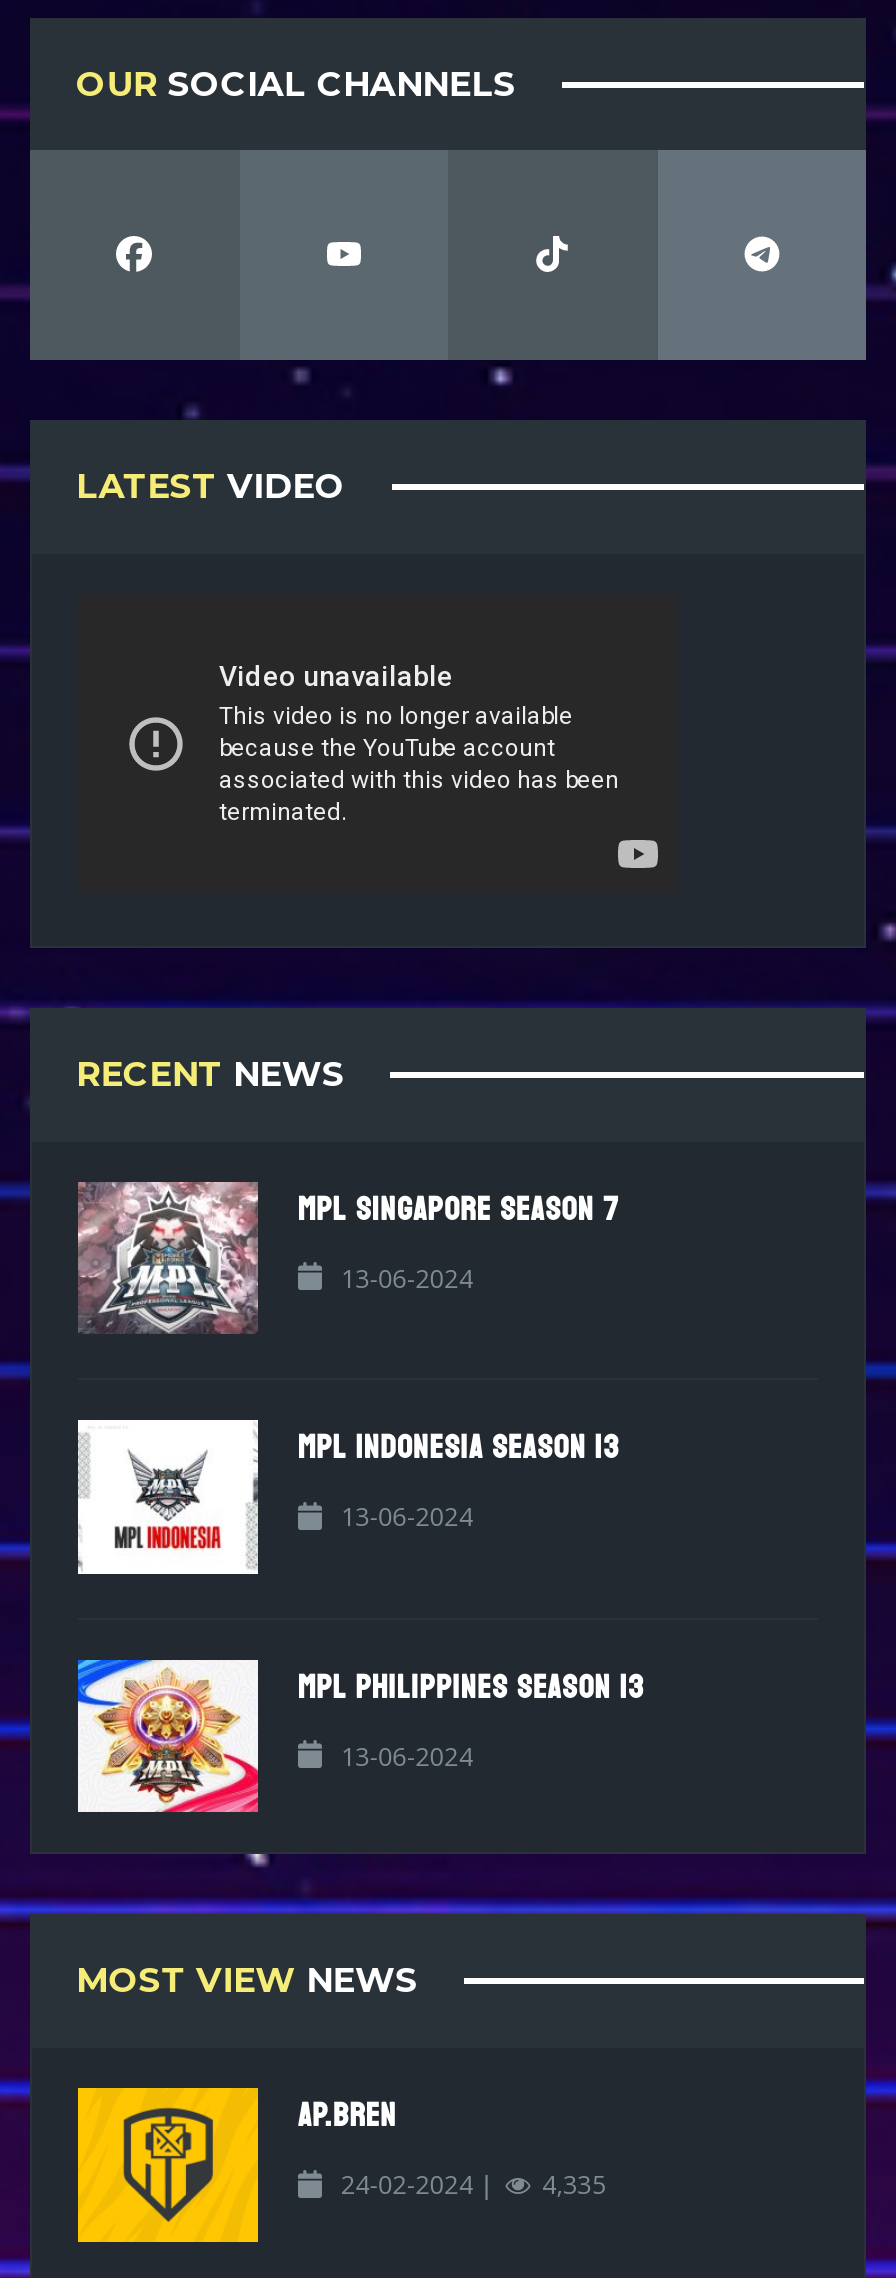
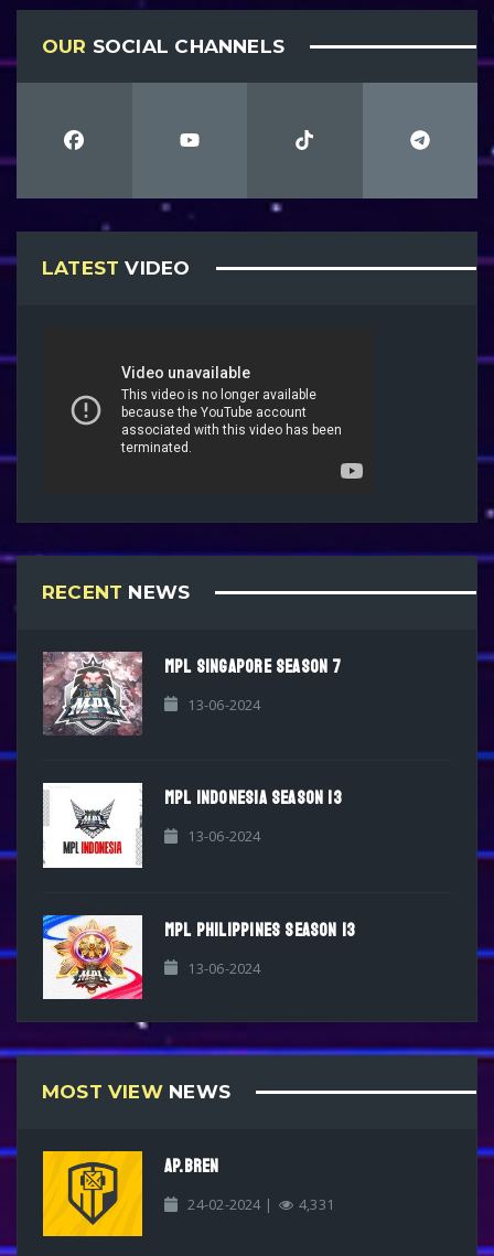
- 4,335
+ 4,331
